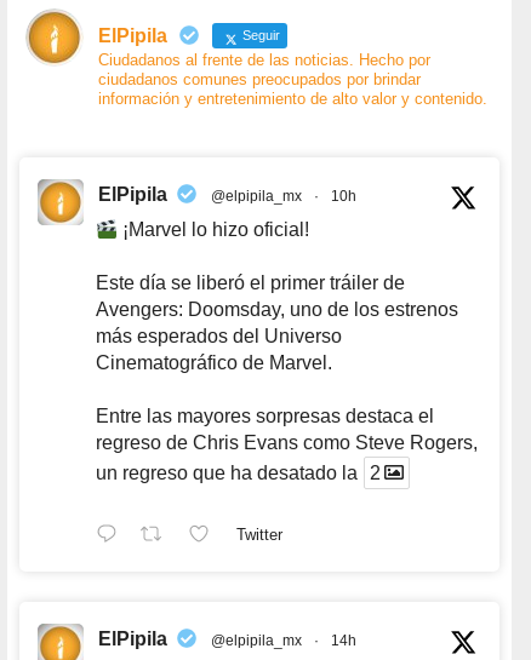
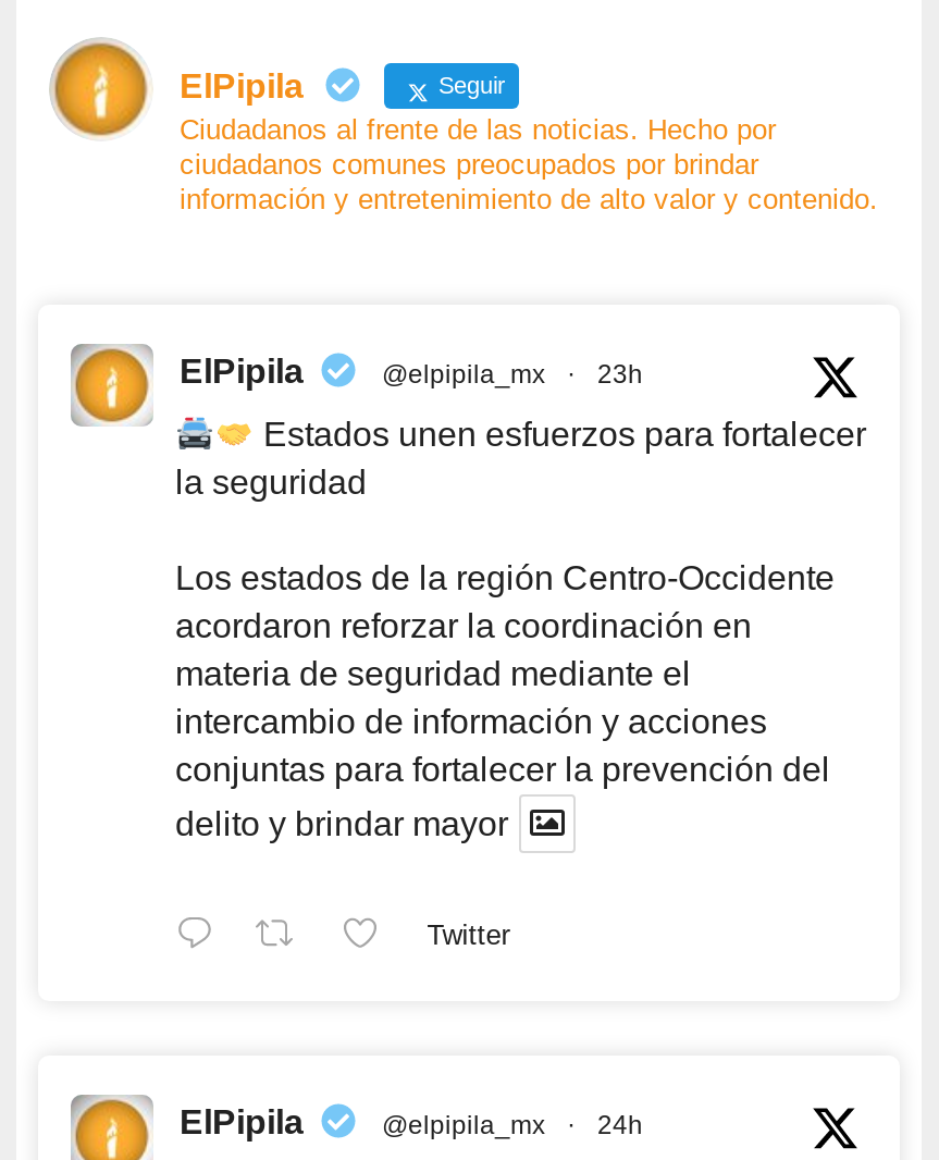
- 10h
- ¡Marvel lo hizo oficial!
- Este día se liberó el primer tráiler de
- Avengers: Doomsday, uno de los estrenos
- más esperados del Universo
- Cinematográfico de Marvel.
- Entre las mayores sorpresas destaca el
- regreso de Chris Evans como Steve Rogers,
- un regreso que ha desatado la 2
+ 23h
+ Estados unen esfuerzos para fortalecer
+ la seguridad
+ Los estados de la región Centro-Occidente
+ acordaron reforzar la coordinación en
+ materia de seguridad mediante el
+ intercambio de información y acciones
+ conjuntas para fortalecer la prevención del
+ delito y brindar mayor

- 14h
+ 24h
